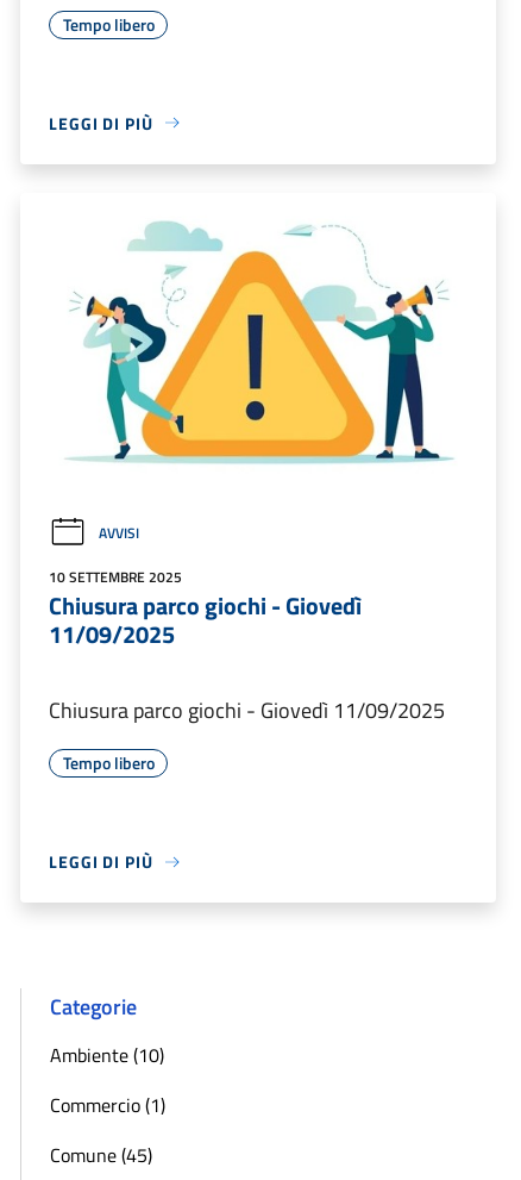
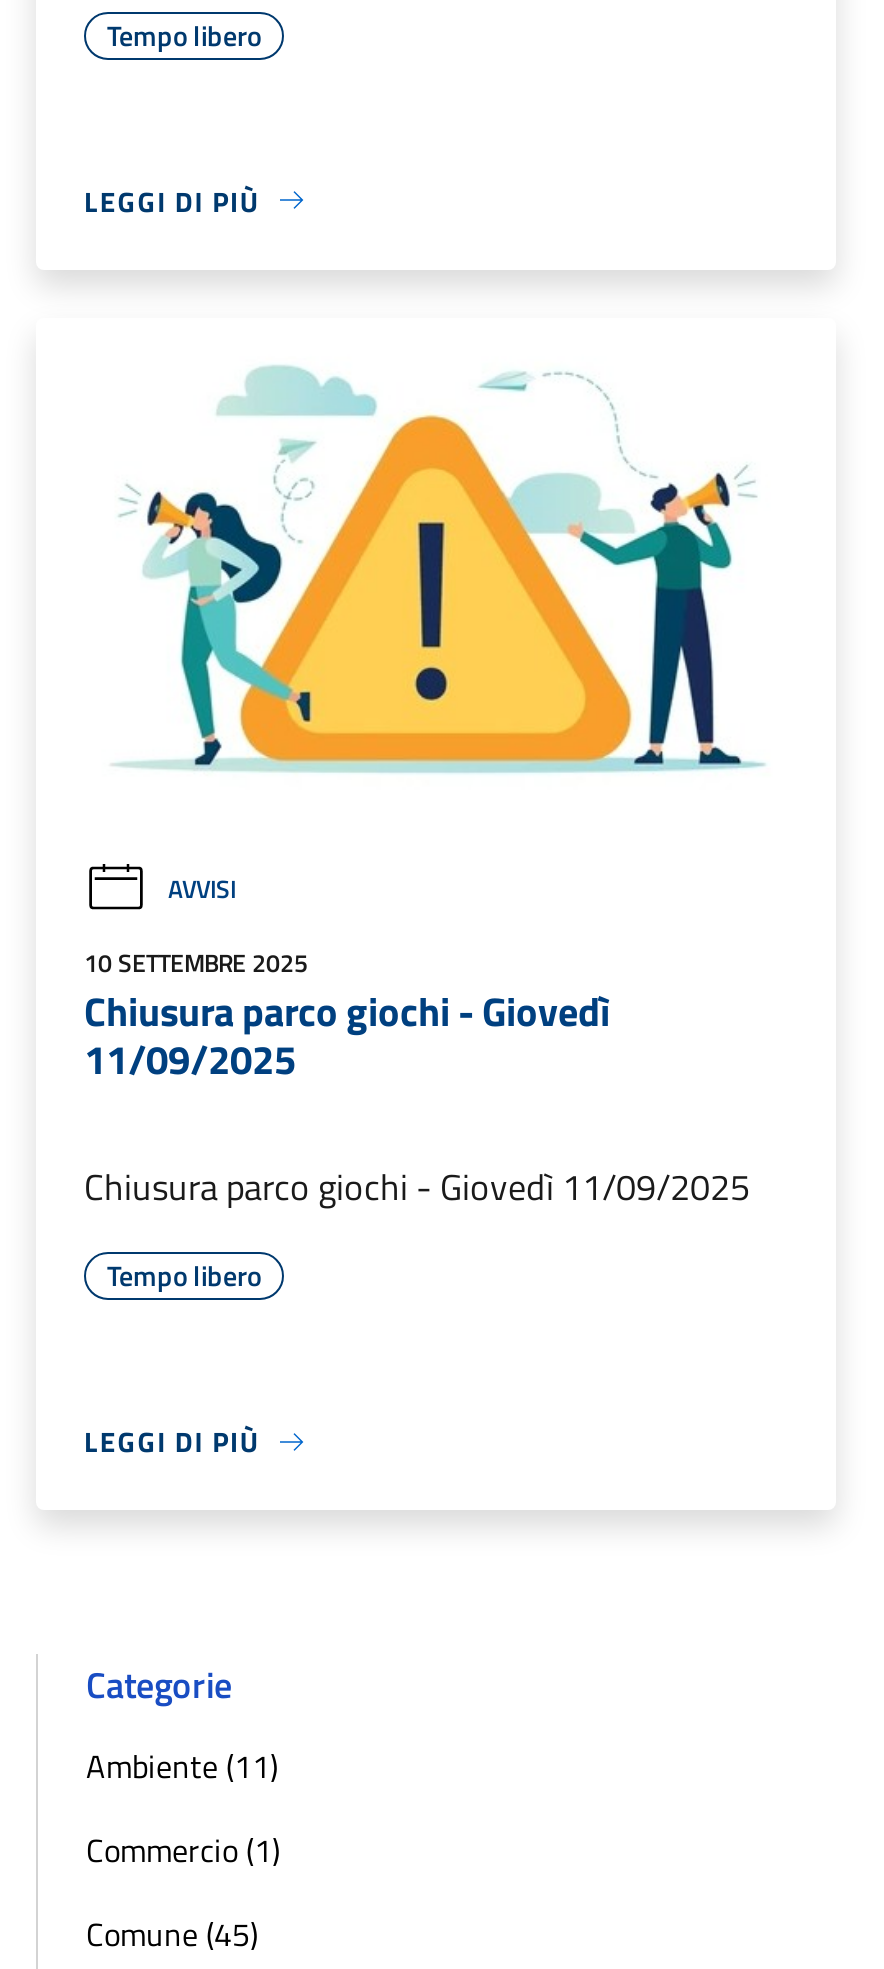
- Ambiente (10)
+ Ambiente (11)
